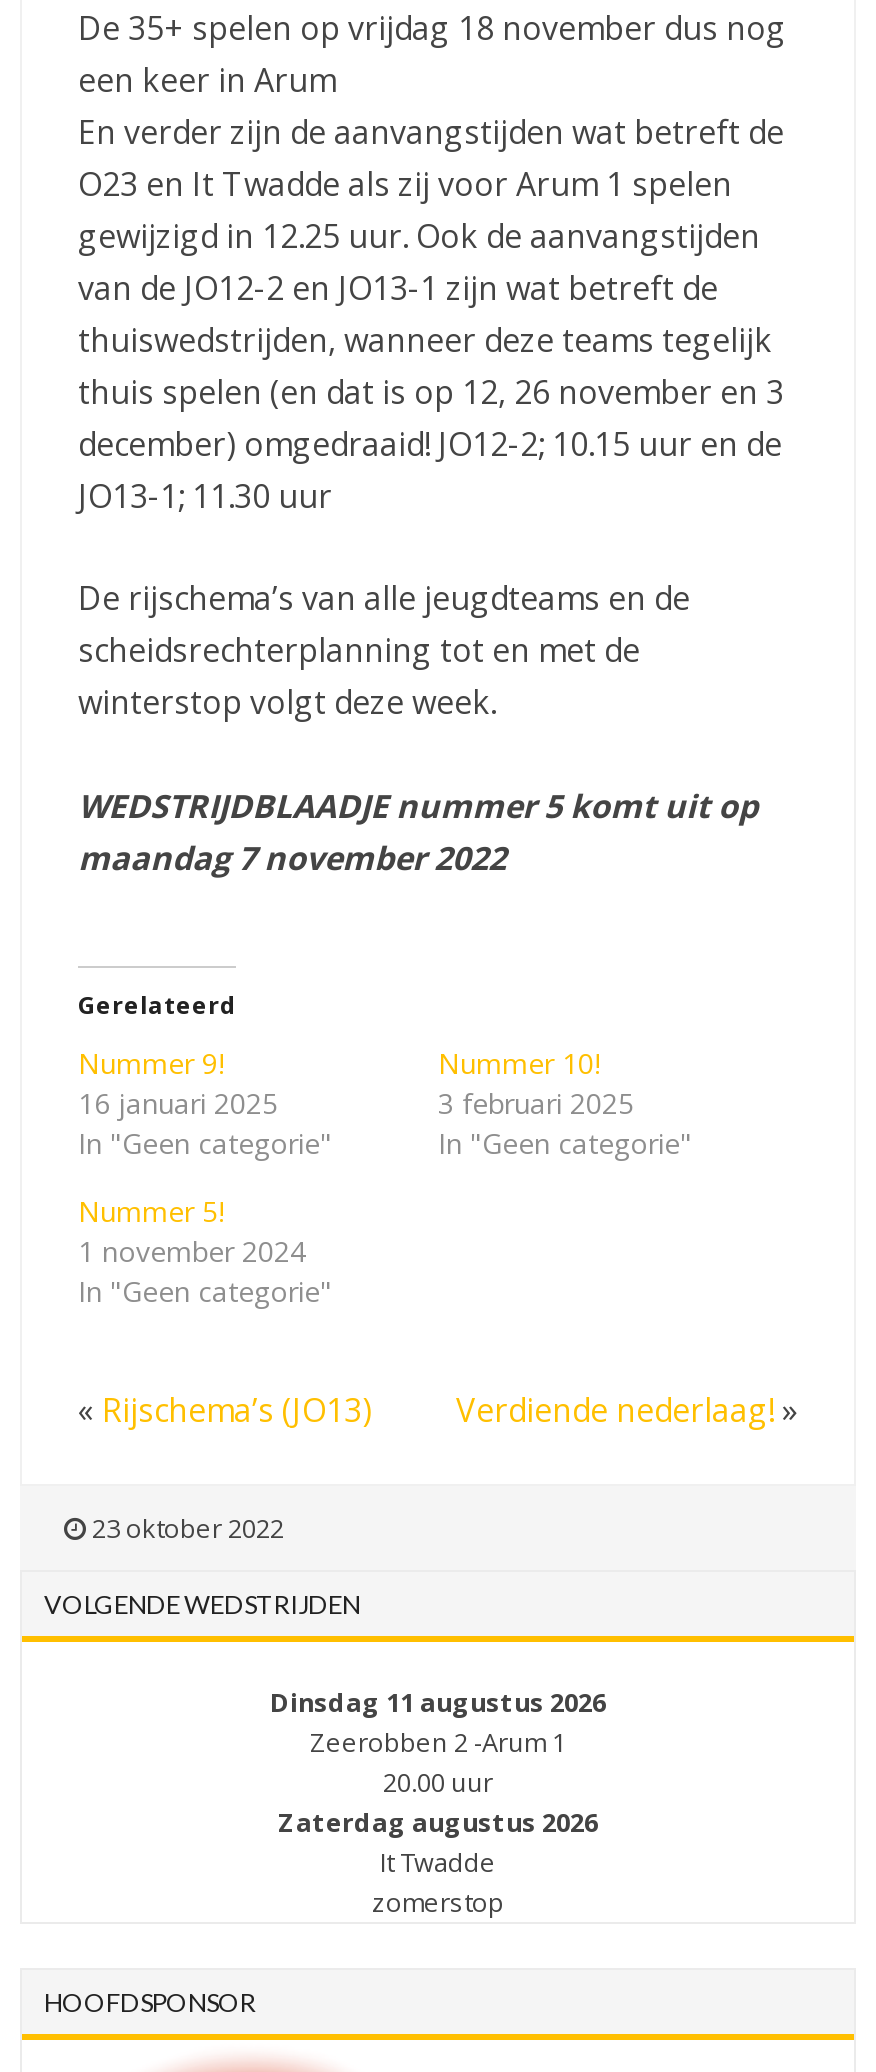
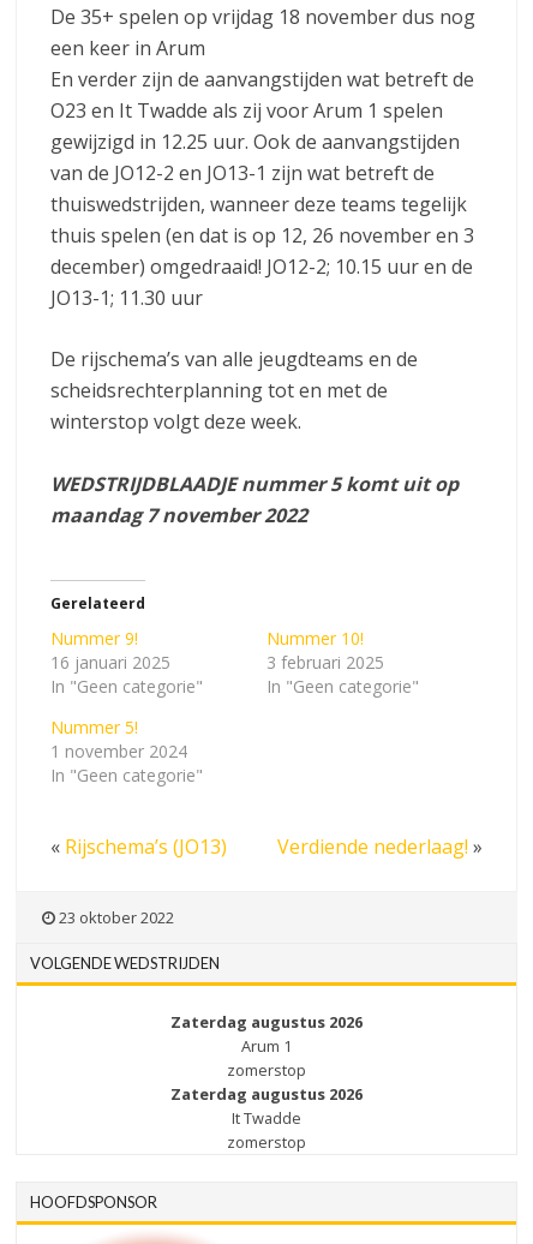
- Dinsdag 11 augustus 2026
- Zeerobben 2 -Arum 1
- 20.00 uur
+ Zaterdag augustus 2026
+ Arum 1
+ zomerstop
